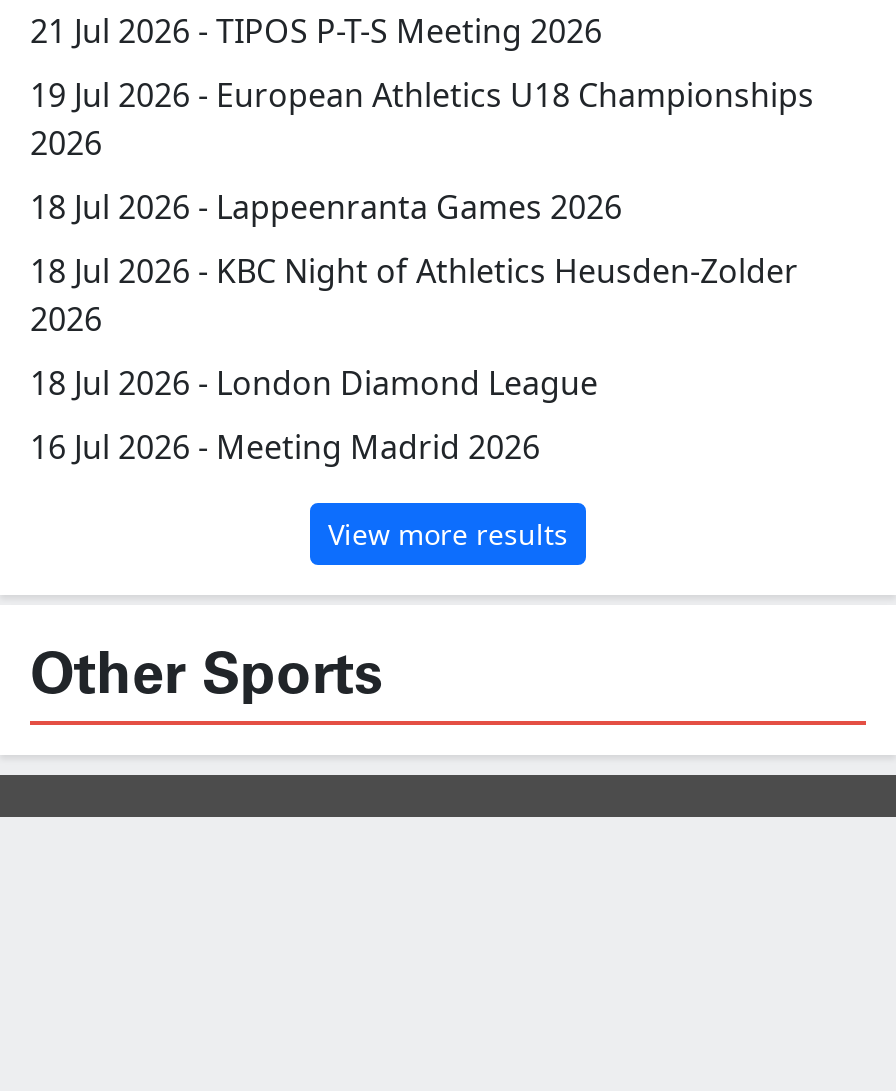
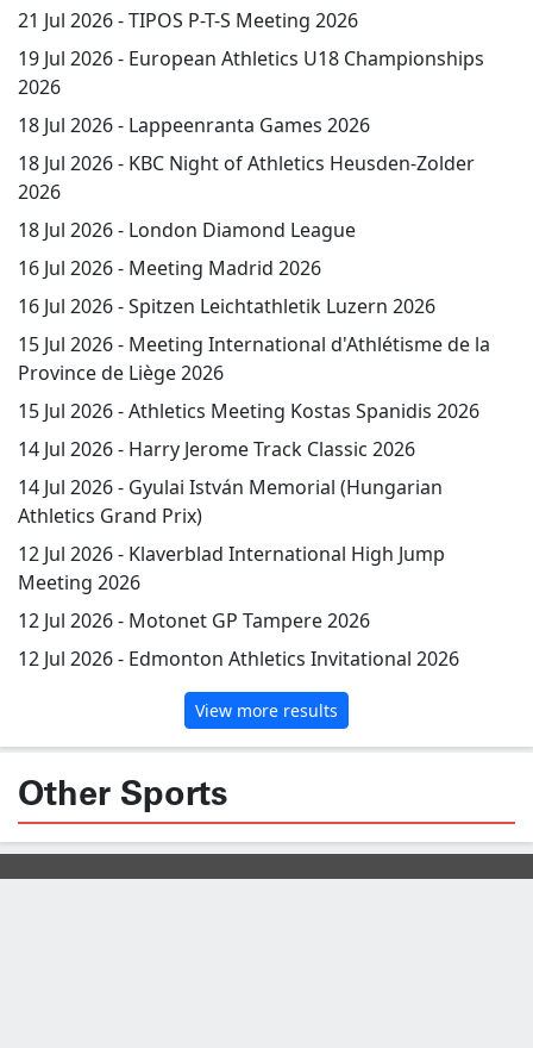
+ 16 Jul 2026 - Spitzen Leichtathletik Luzern 2026
+ 15 Jul 2026 - Meeting International d'Athlétisme de la
+ Province de Liège 2026
+ 15 Jul 2026 - Athletics Meeting Kostas Spanidis 2026
+ 14 Jul 2026 - Harry Jerome Track Classic 2026
+ 14 Jul 2026 - Gyulai István Memorial (Hungarian
+ Athletics Grand Prix)
+ 12 Jul 2026 - Klaverblad International High Jump
+ Meeting 2026
+ 12 Jul 2026 - Motonet GP Tampere 2026
+ 12 Jul 2026 - Edmonton Athletics Invitational 2026
